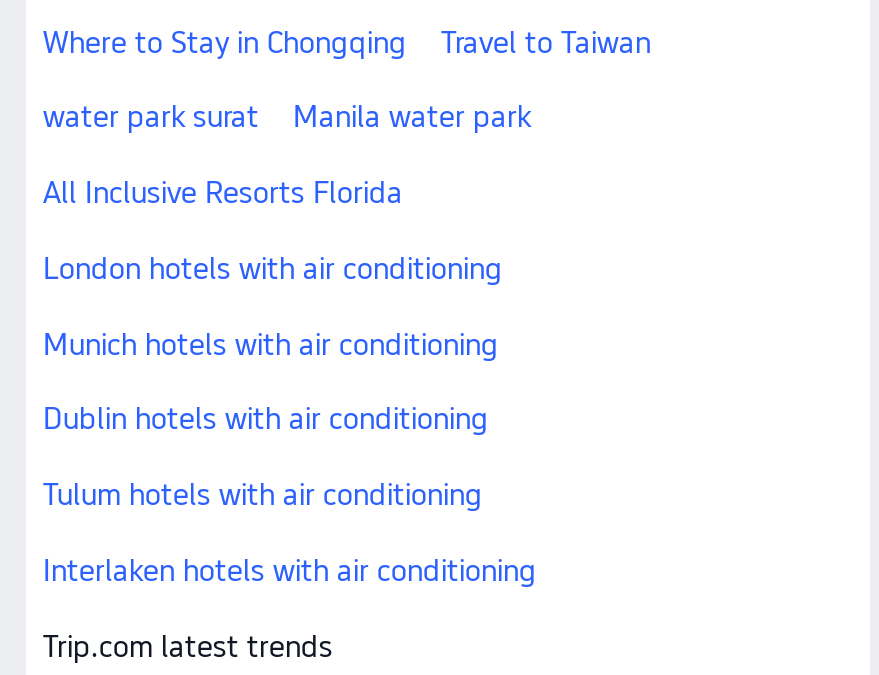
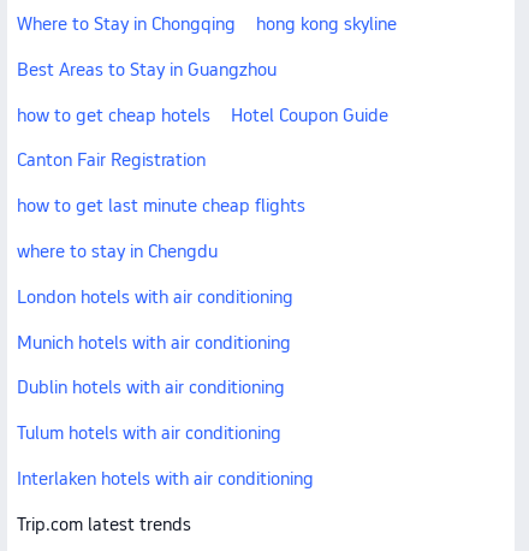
- Travel to Taiwan
- water park surat
- Manila water park
- All Inclusive Resorts Florida
+ hong kong skyline
+ Best Areas to Stay in Guangzhou
+ how to get cheap hotels
+ Hotel Coupon Guide
+ Canton Fair Registration
+ how to get last minute cheap flights
+ where to stay in Chengdu
